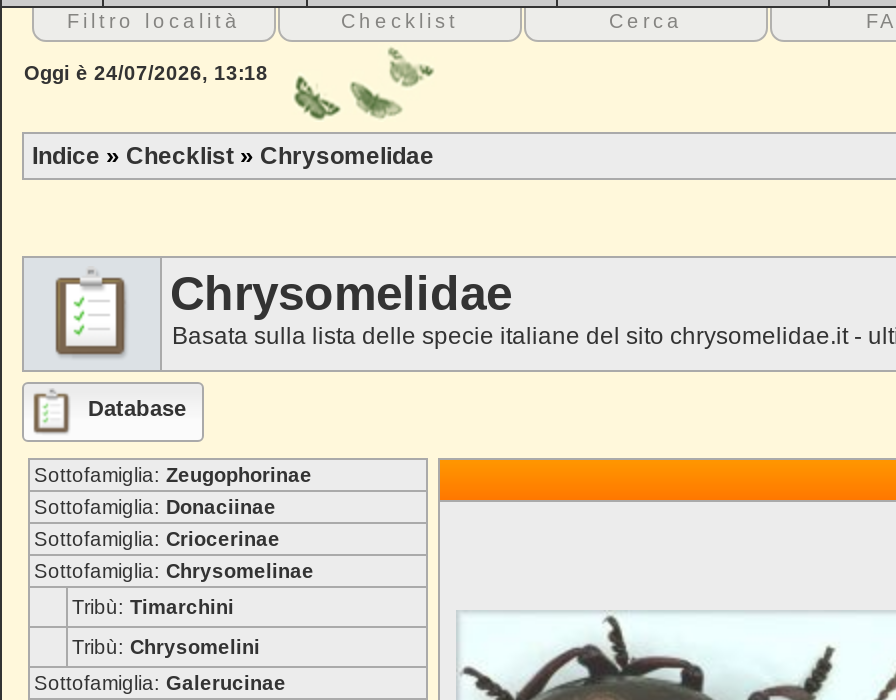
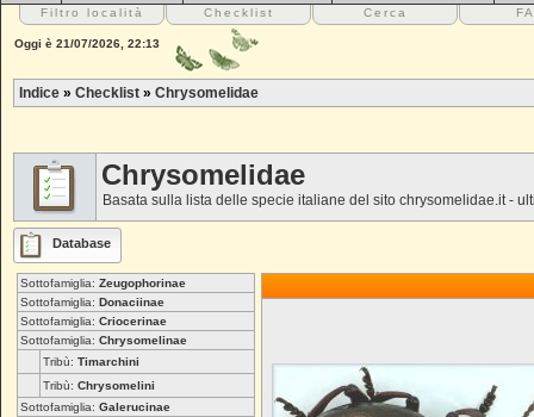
- Oggi è 24/07/2026, 13:18
+ Oggi è 21/07/2026, 22:13
